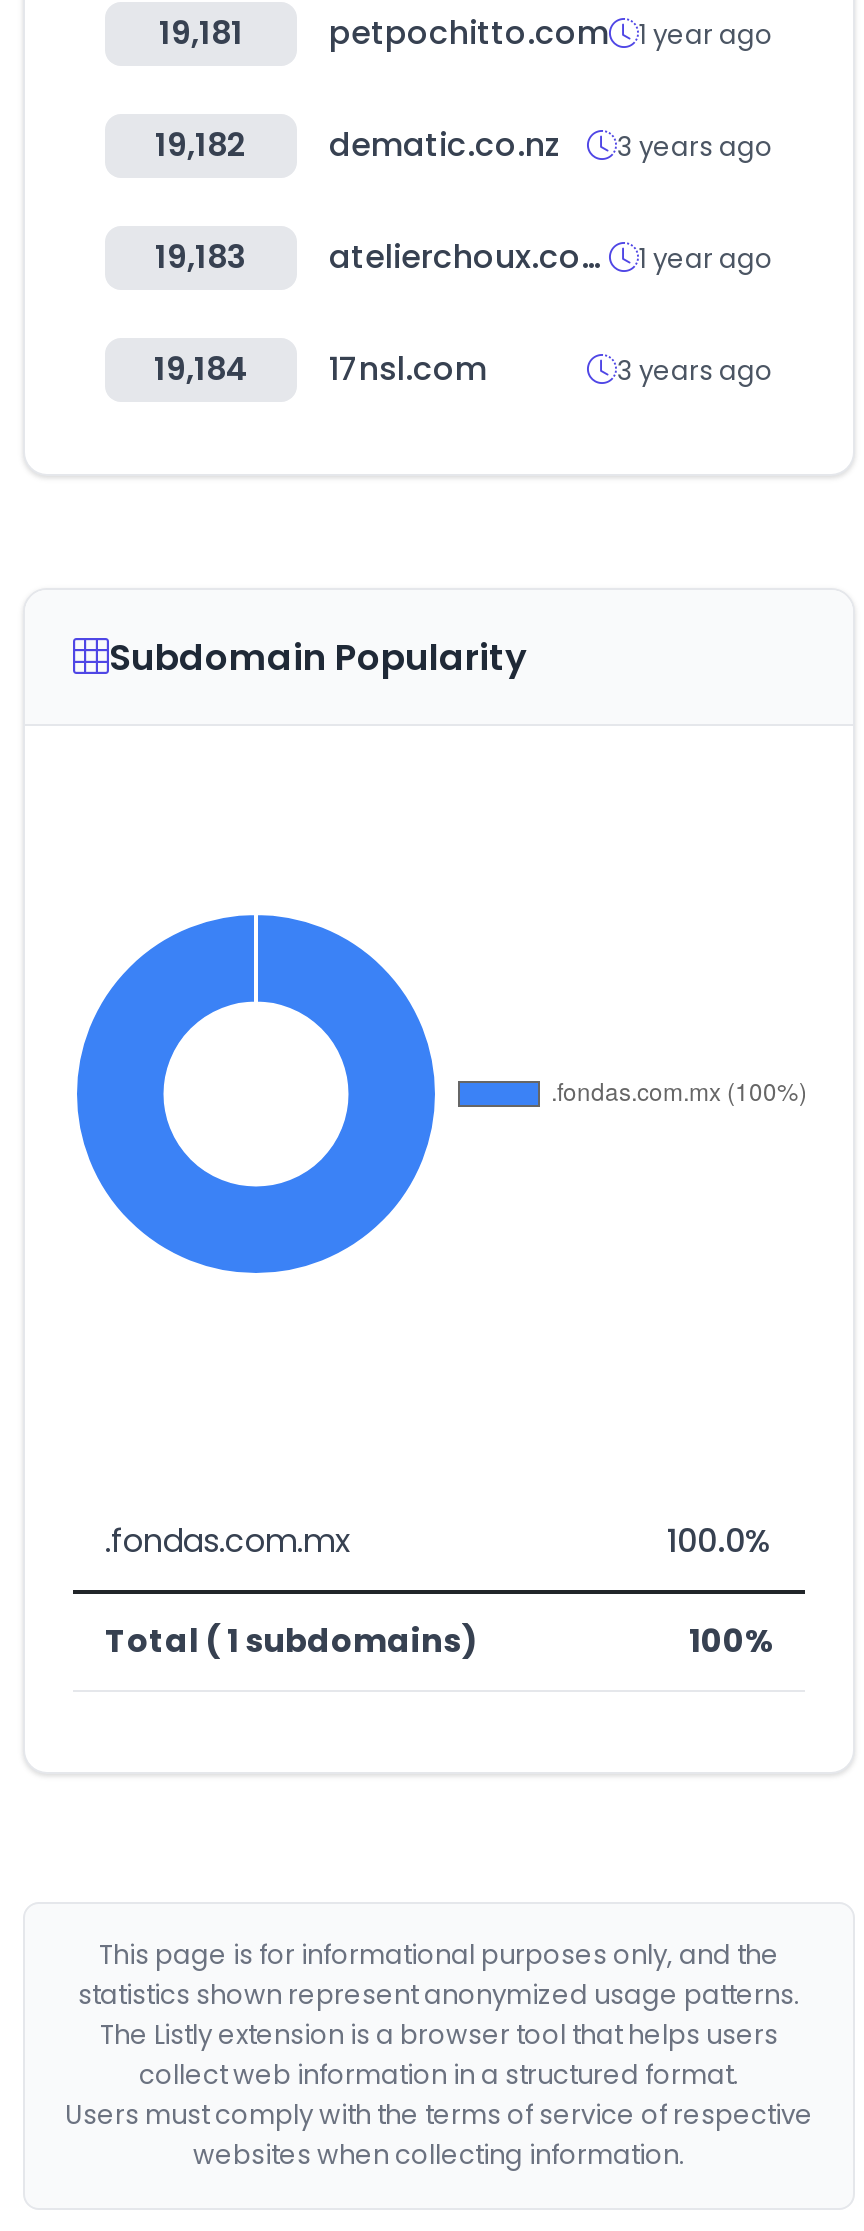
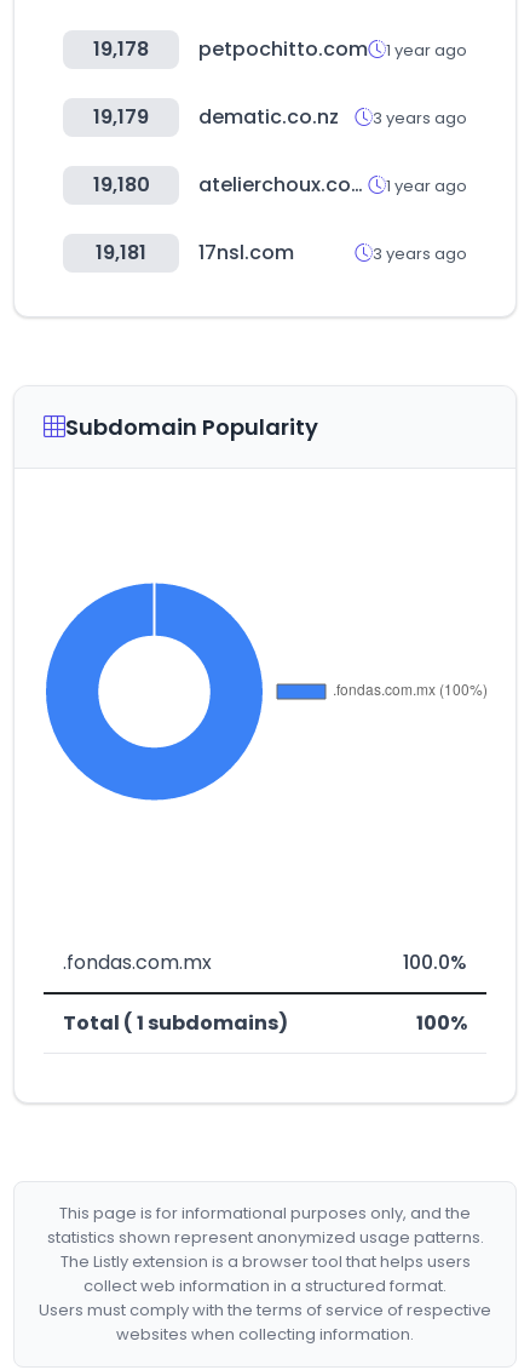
- 19,181 petpochitto.com 1 year ago
+ 19,178 petpochitto.com 1 year ago

- 19,182 dematic.co.nz 3 years ago
+ 19,179 dematic.co.nz 3 years ago

- 19,183
+ 19,180

- 19,184 17nsl.com
+ 19,181 17nsl.com
